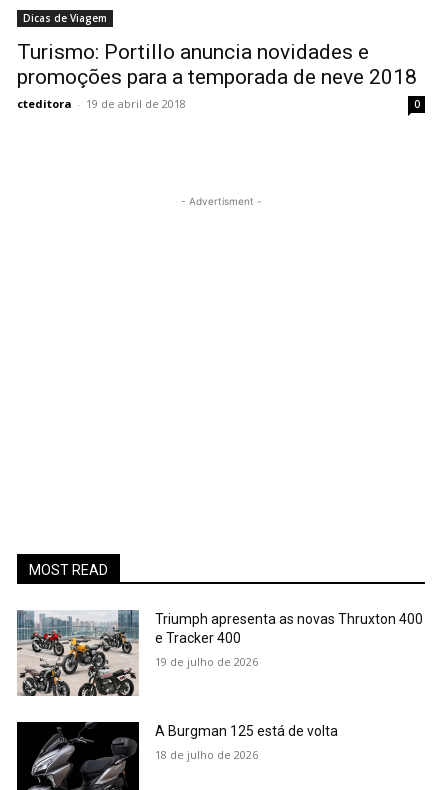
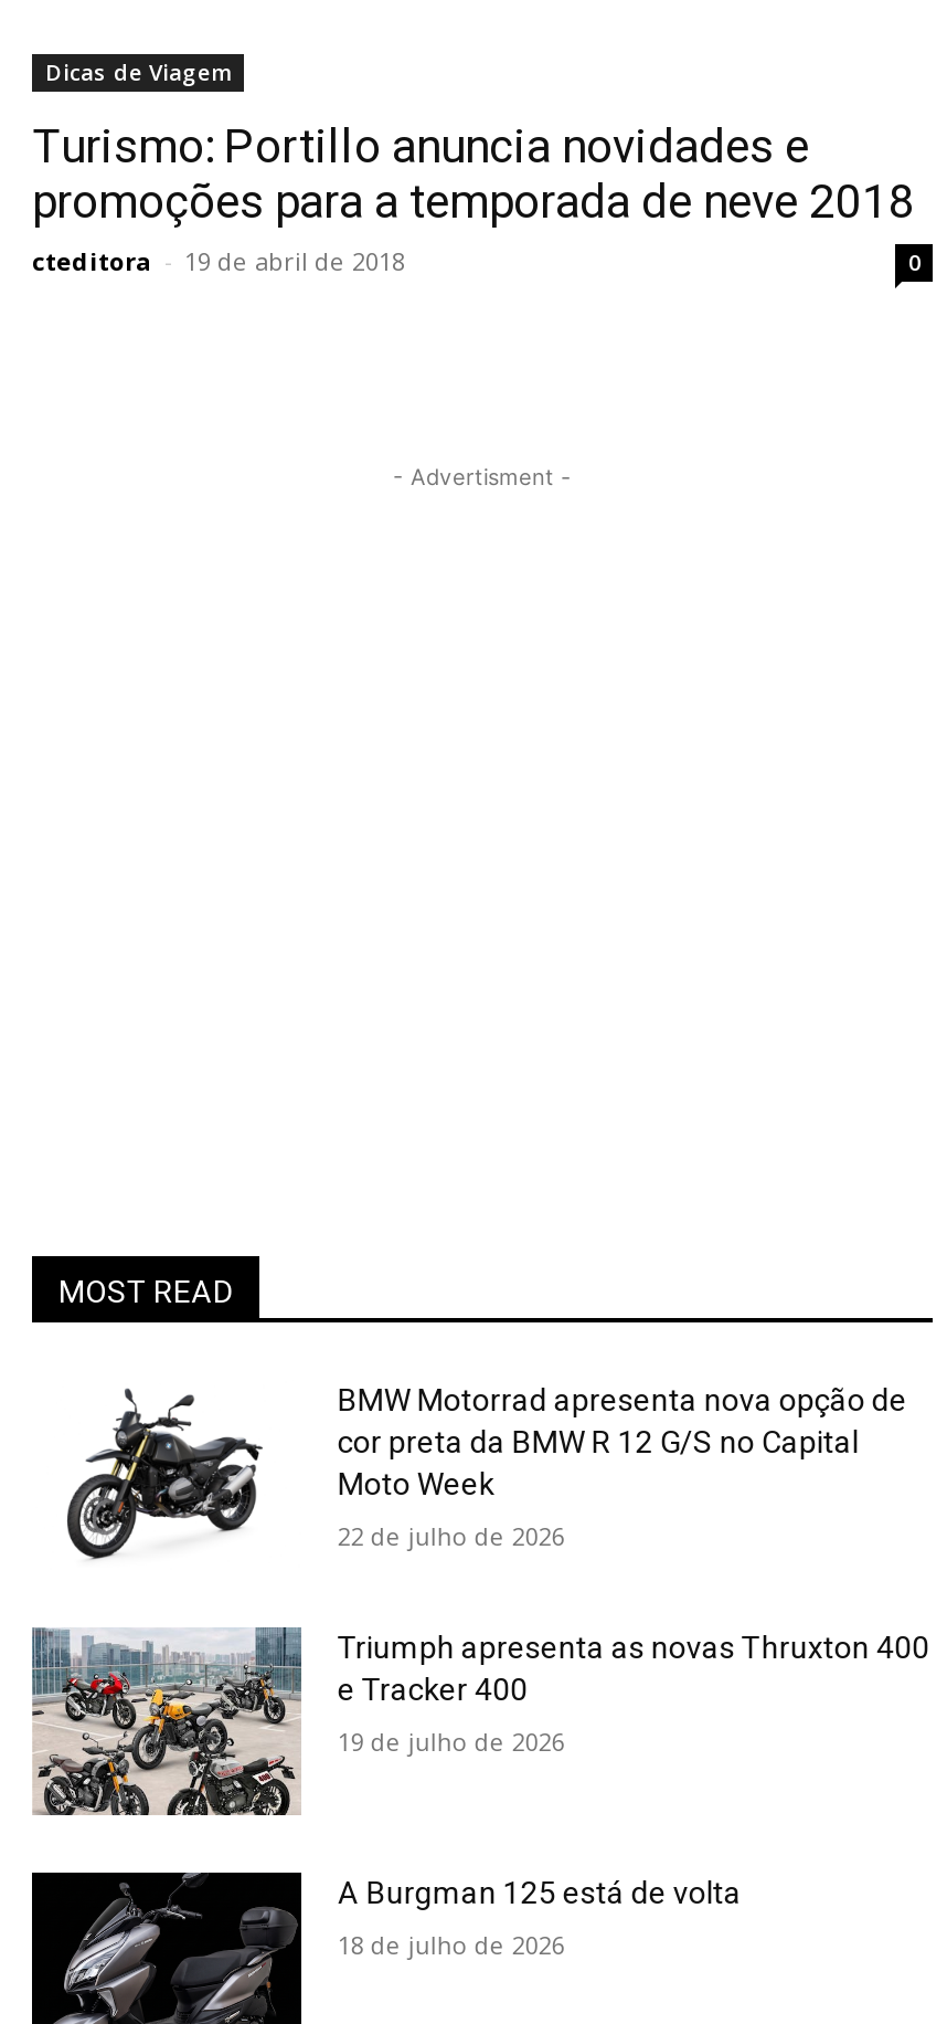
+ [image]
+ BMW Motorrad apresenta nova opção de
+ cor preta da BMW R 12 G/S no Capital
+ Moto Week
+ 22 de julho de 2026
